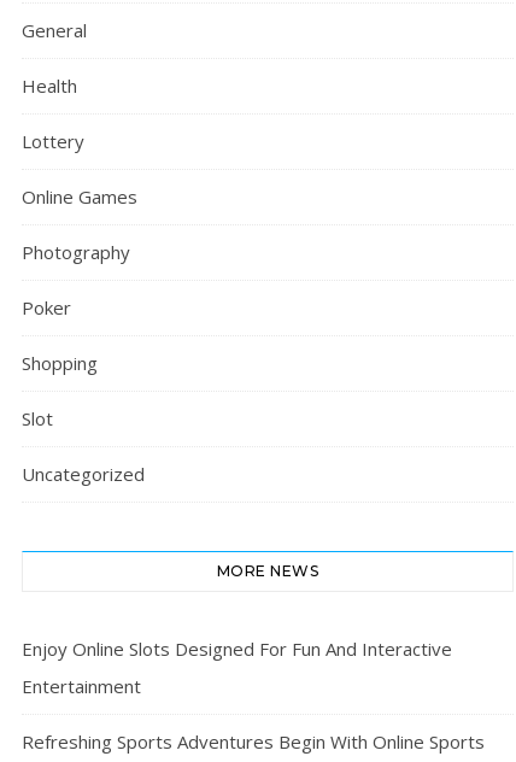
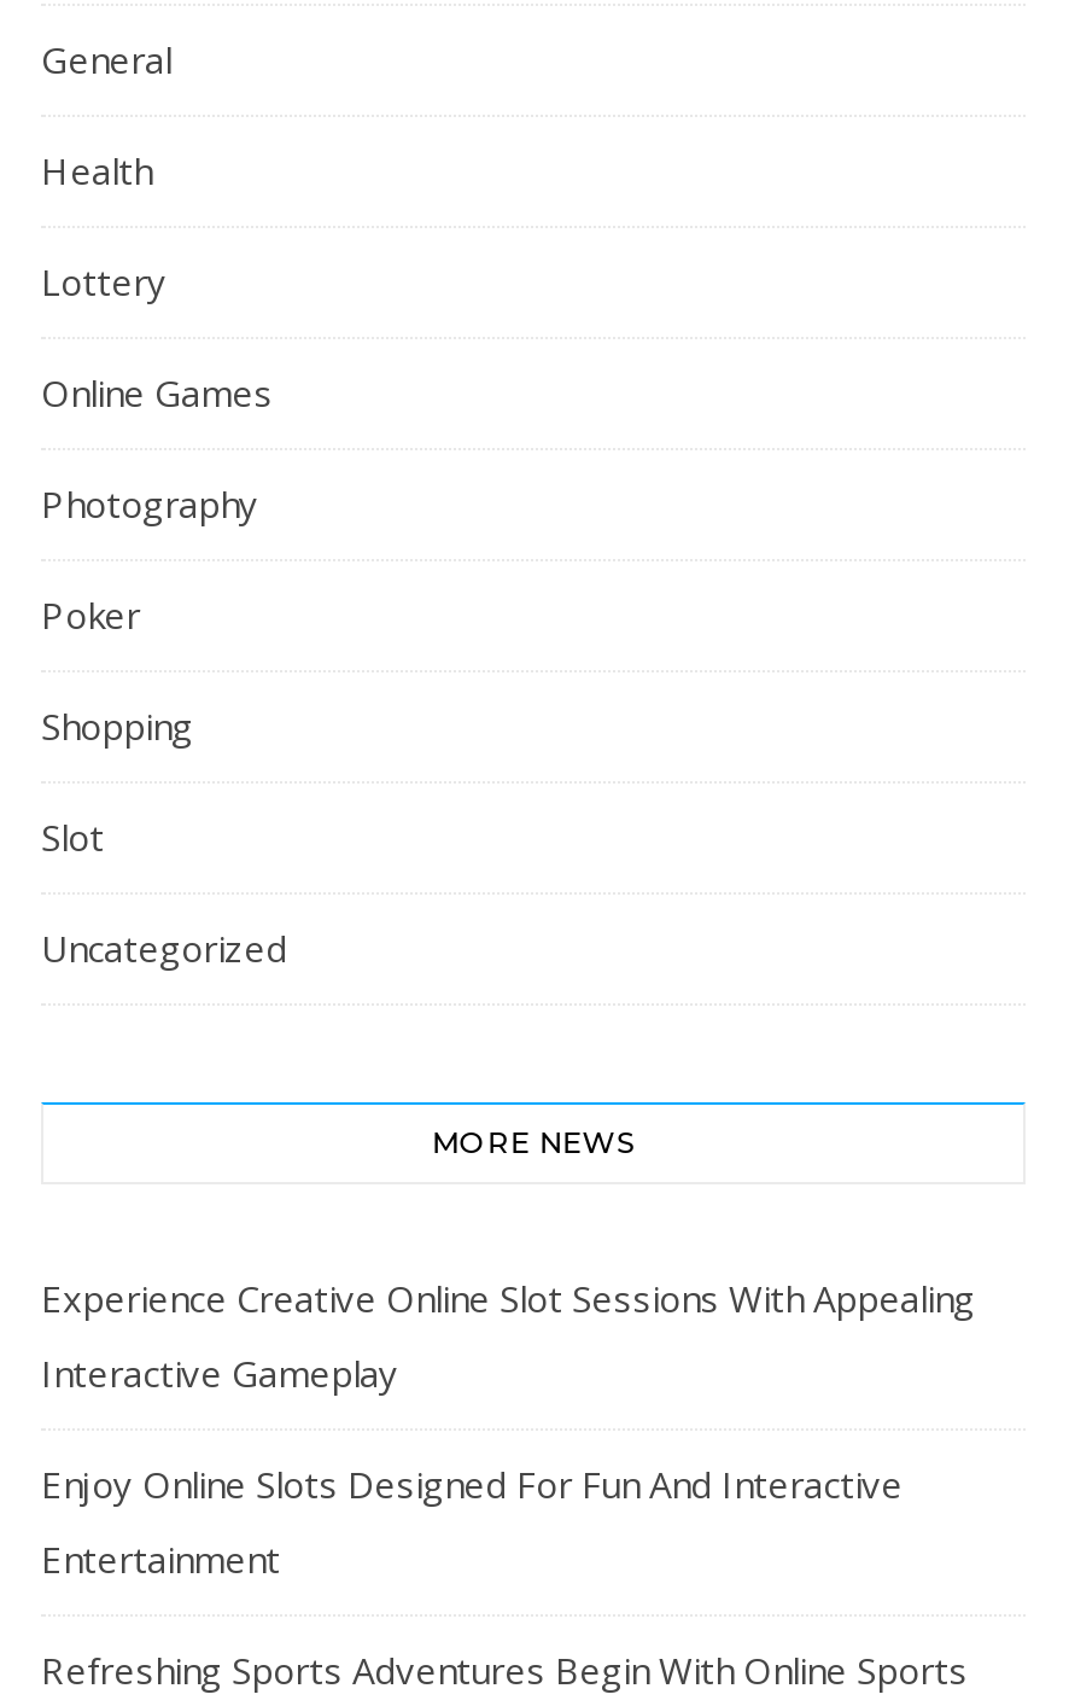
+ Experience Creative Online Slot Sessions With Appealing
+ Interactive Gameplay
